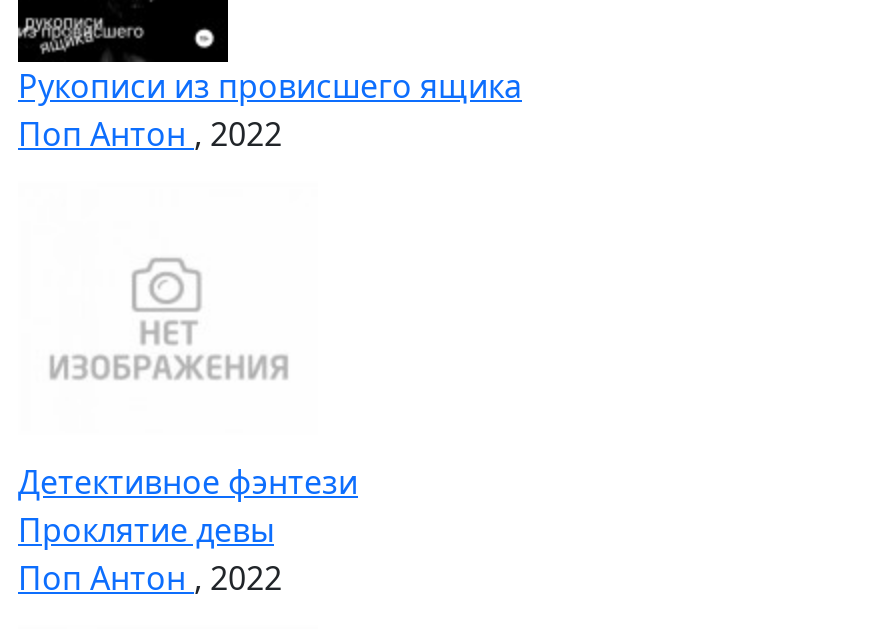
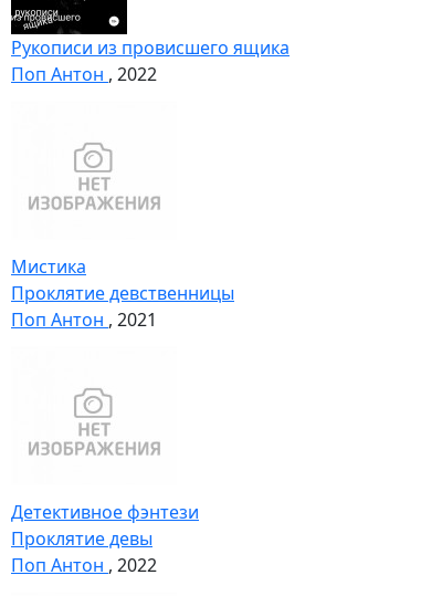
+ Мистика
+ Проклятие девственницы
+ Поп Антон, 2021
